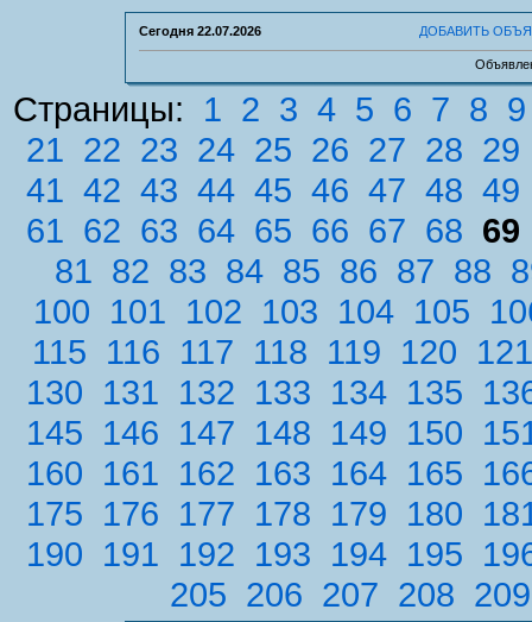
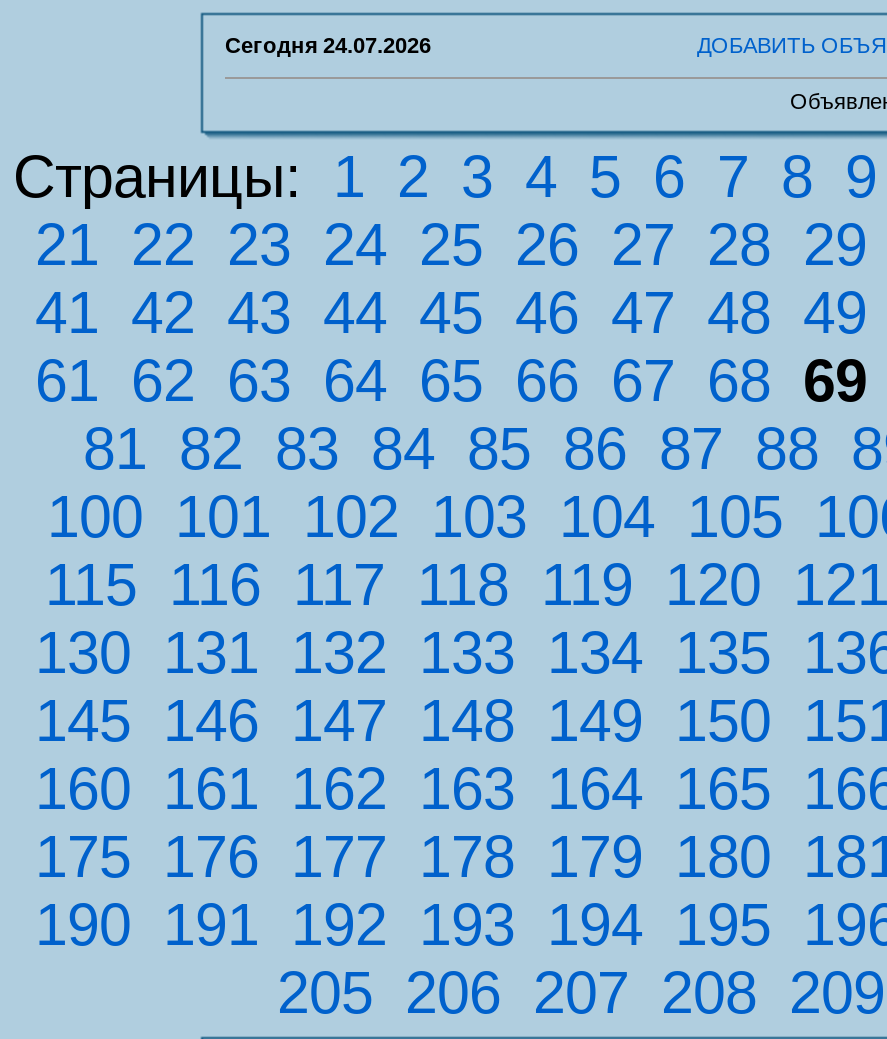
- Сегодня 22.07.2026
+ Сегодня 24.07.2026
